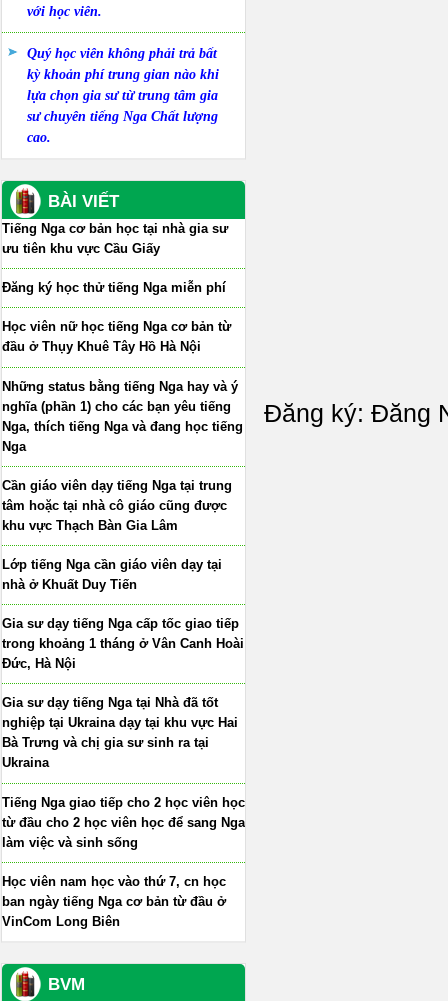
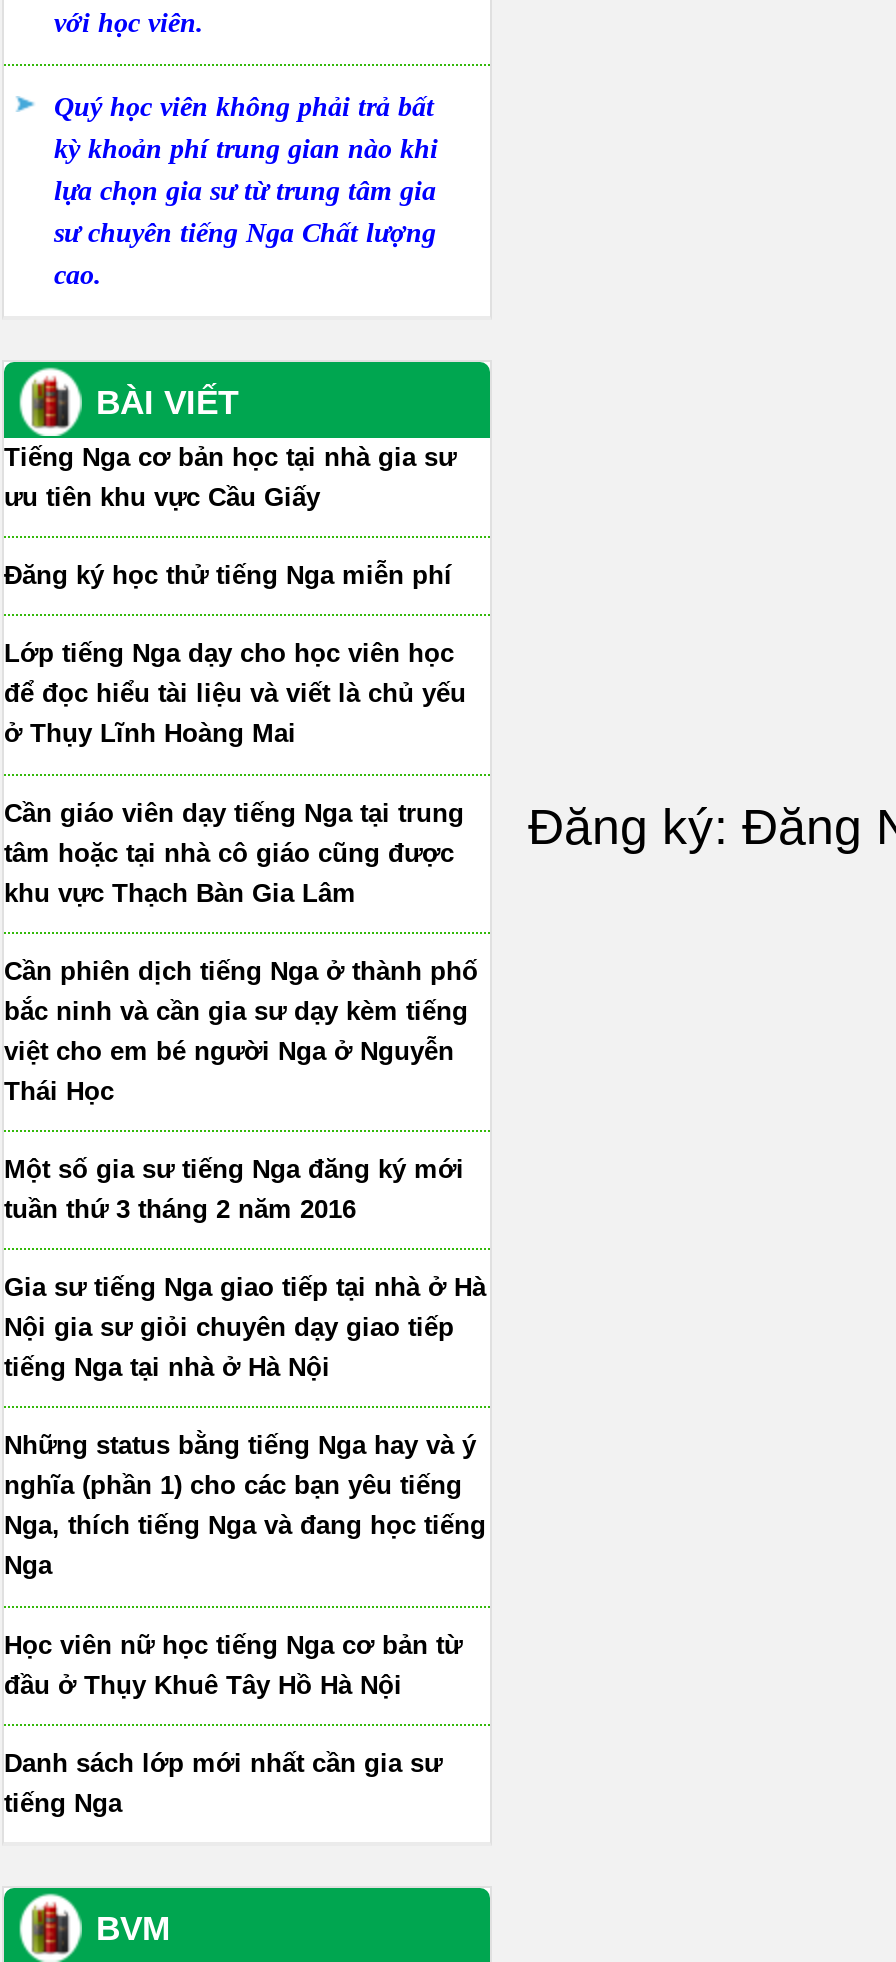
+ Lớp tiếng Nga dạy cho học viên học
+ để đọc hiểu tài liệu và viết là chủ yếu
+ ở Thụy Lĩnh Hoàng Mai
+ Cần phiên dịch tiếng Nga ở thành phố
+ bắc ninh và cần gia sư dạy kèm tiếng
+ việt cho em bé người Nga ở Nguyễn
+ Thái Học
+ Một số gia sư tiếng Nga đăng ký mới
+ tuần thứ 3 tháng 2 năm 2016
+ Gia sư tiếng Nga giao tiếp tại nhà ở Hà
+ Nội gia sư giỏi chuyên dạy giao tiếp
+ tiếng Nga tại nhà ở Hà Nội

moved down: Học viên nữ học tiếng Nga cơ bản từ | đầu ở Thụy Khuê Tây Hồ Hà Nội

moved down: Những status bằng tiếng Nga hay và ý | nghĩa (phần 1) cho các bạn yêu tiếng | Nga, thích tiếng Nga và đang học tiếng | Nga

moved up: Cần giáo viên dạy tiếng Nga tại trung | tâm hoặc tại nhà cô giáo cũng được | khu vực Thạch Bàn Gia Lâm

- Lớp tiếng Nga cần giáo viên dạy tại
- nhà ở Khuất Duy Tiến
- Gia sư dạy tiếng Nga cấp tốc giao tiếp
- trong khoảng 1 tháng ở Vân Canh Hoài
- Đức, Hà Nội
- Gia sư dạy tiếng Nga tại Nhà đã tốt
- nghiệp tại Ukraina dạy tại khu vực Hai
- Bà Trưng và chị gia sư sinh ra tại
- Ukraina
- Tiếng Nga giao tiếp cho 2 học viên học
- từ đầu cho 2 học viên học để sang Nga
- làm việc và sinh sống
- Học viên nam học vào thứ 7, cn học
- ban ngày tiếng Nga cơ bản từ đầu ở
- VinCom Long Biên
+ Danh sách lớp mới nhất cần gia sư
+ tiếng Nga
